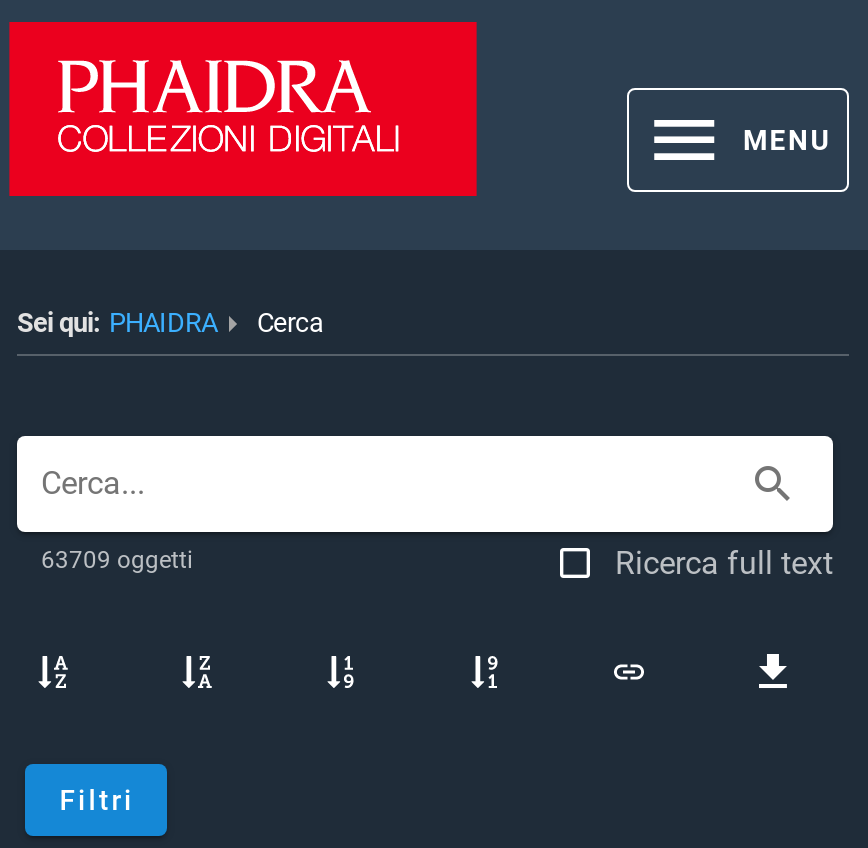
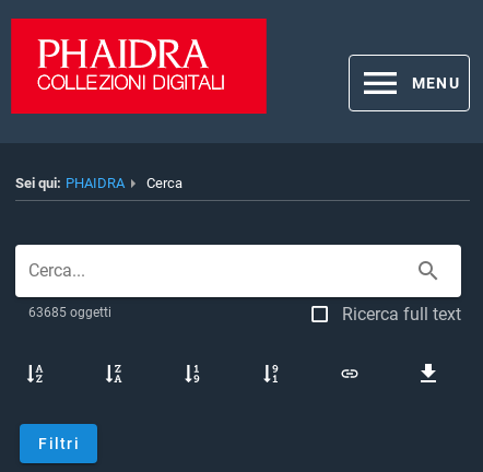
- 63709 oggetti
+ 63685 oggetti
